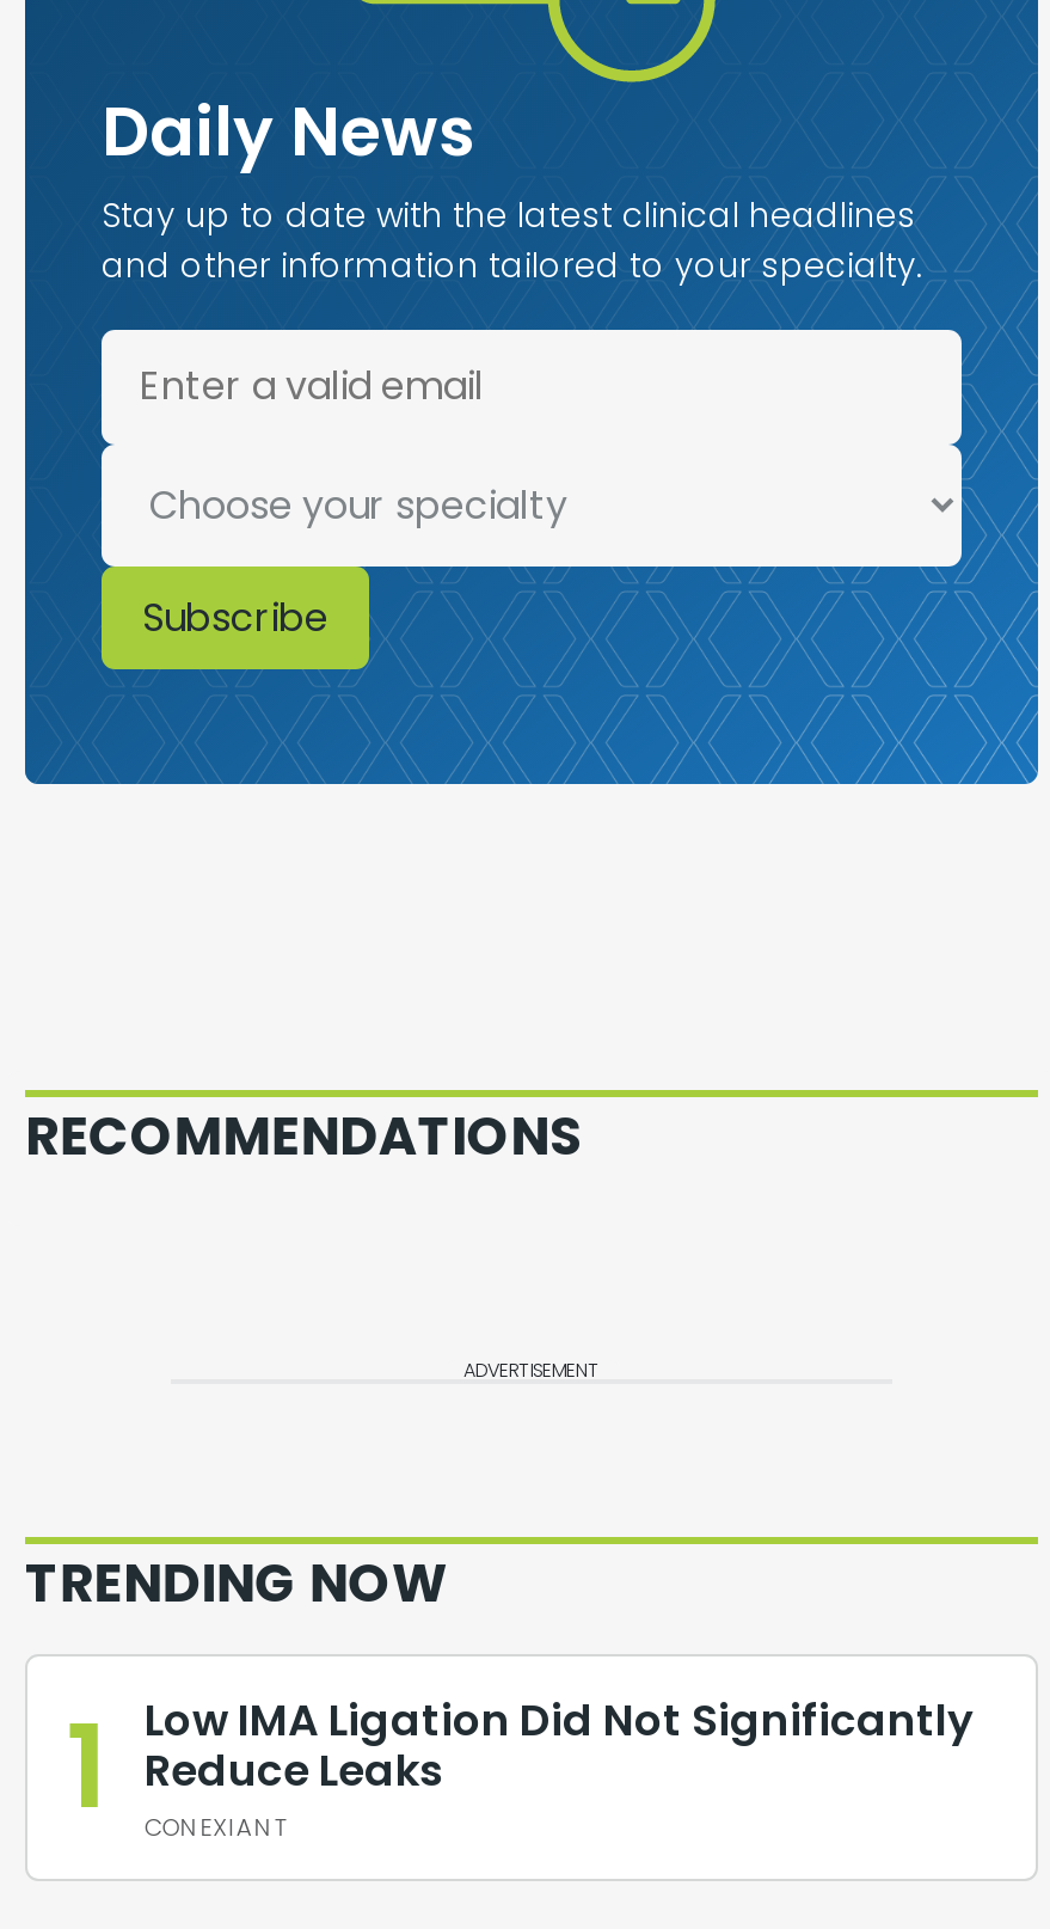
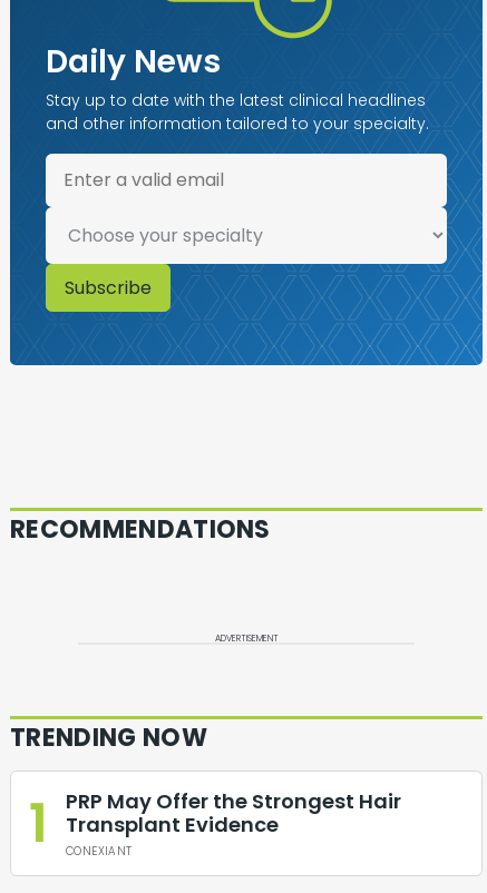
- Low IMA Ligation Did Not Significantly
- Reduce Leaks
+ PRP May Offer the Strongest Hair
+ Transplant Evidence
